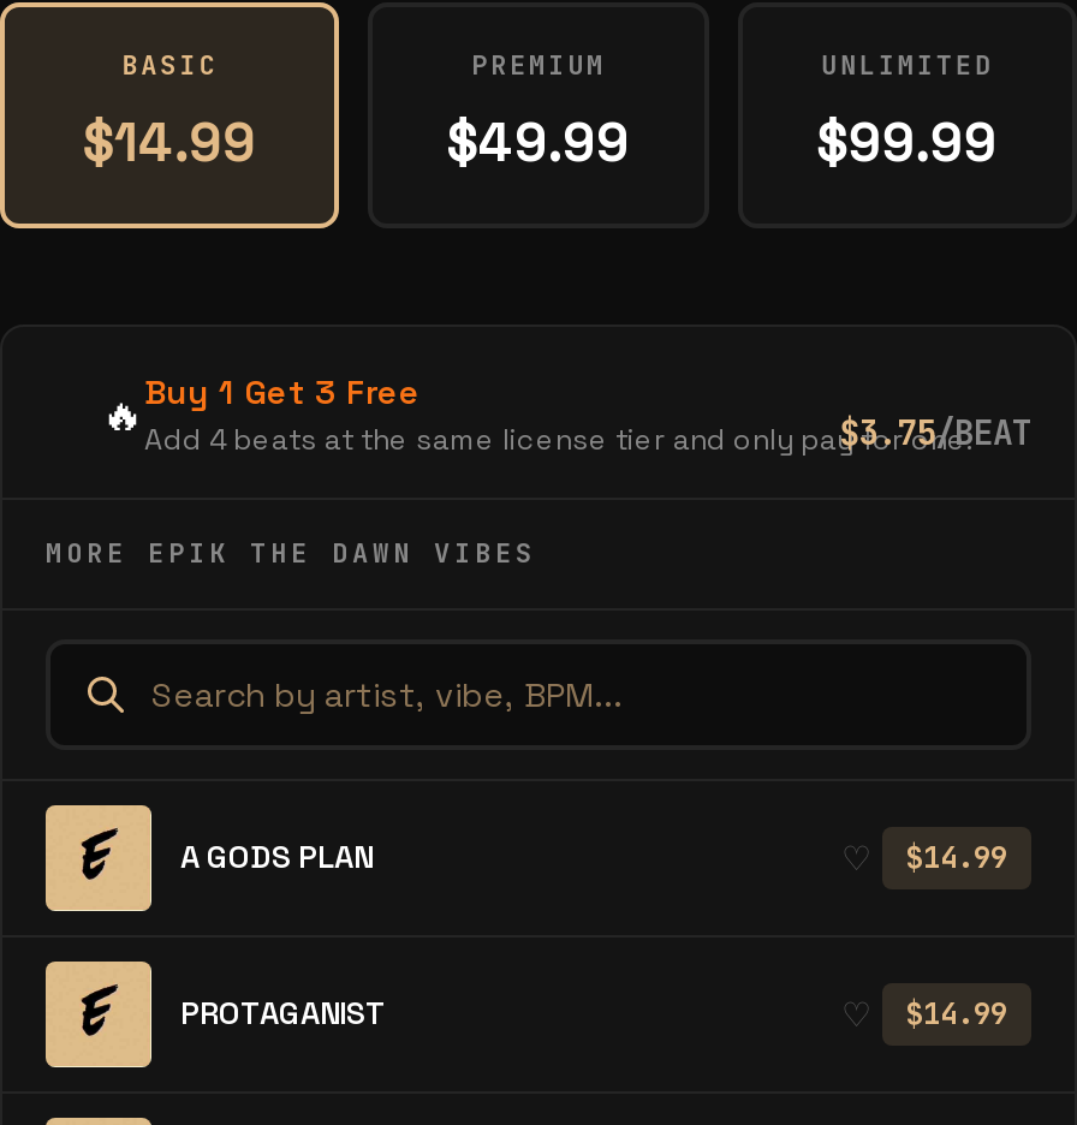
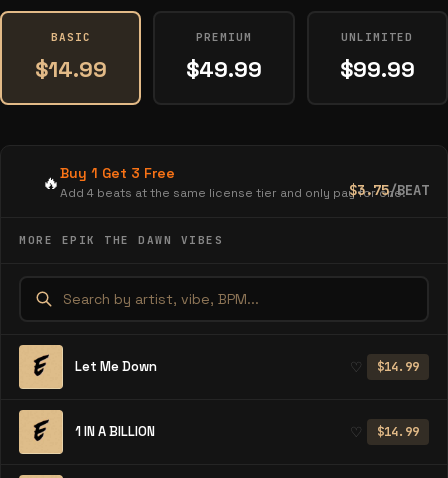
- A GODS PLAN
+ Let Me Down

- PROTAGANIST
+ 1 IN A BILLION
